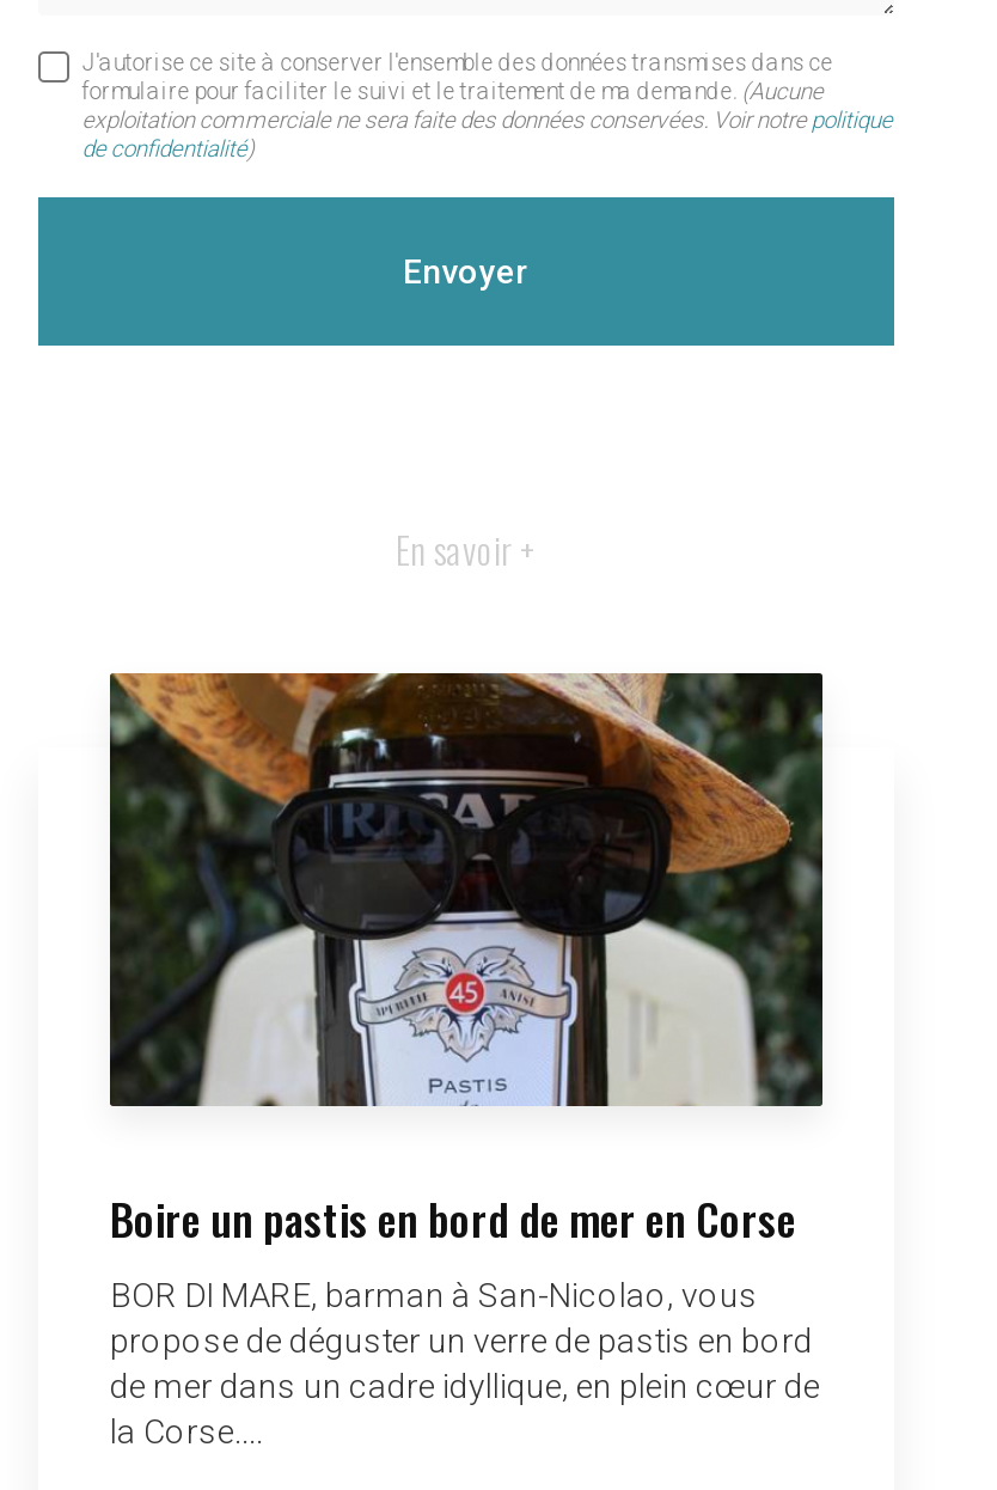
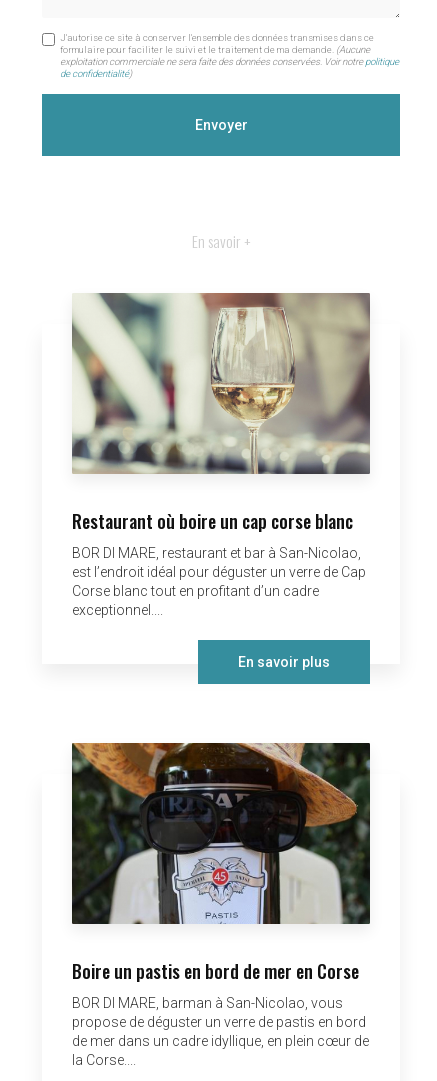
+ [image]
+ Restaurant où boire un cap corse blanc
+ BOR DI MARE, restaurant et bar à San-Nicolao,
+ est l’endroit idéal pour déguster un verre de Cap
+ Corse blanc tout en profitant d’un cadre
+ exceptionnel....
+ En savoir plus
